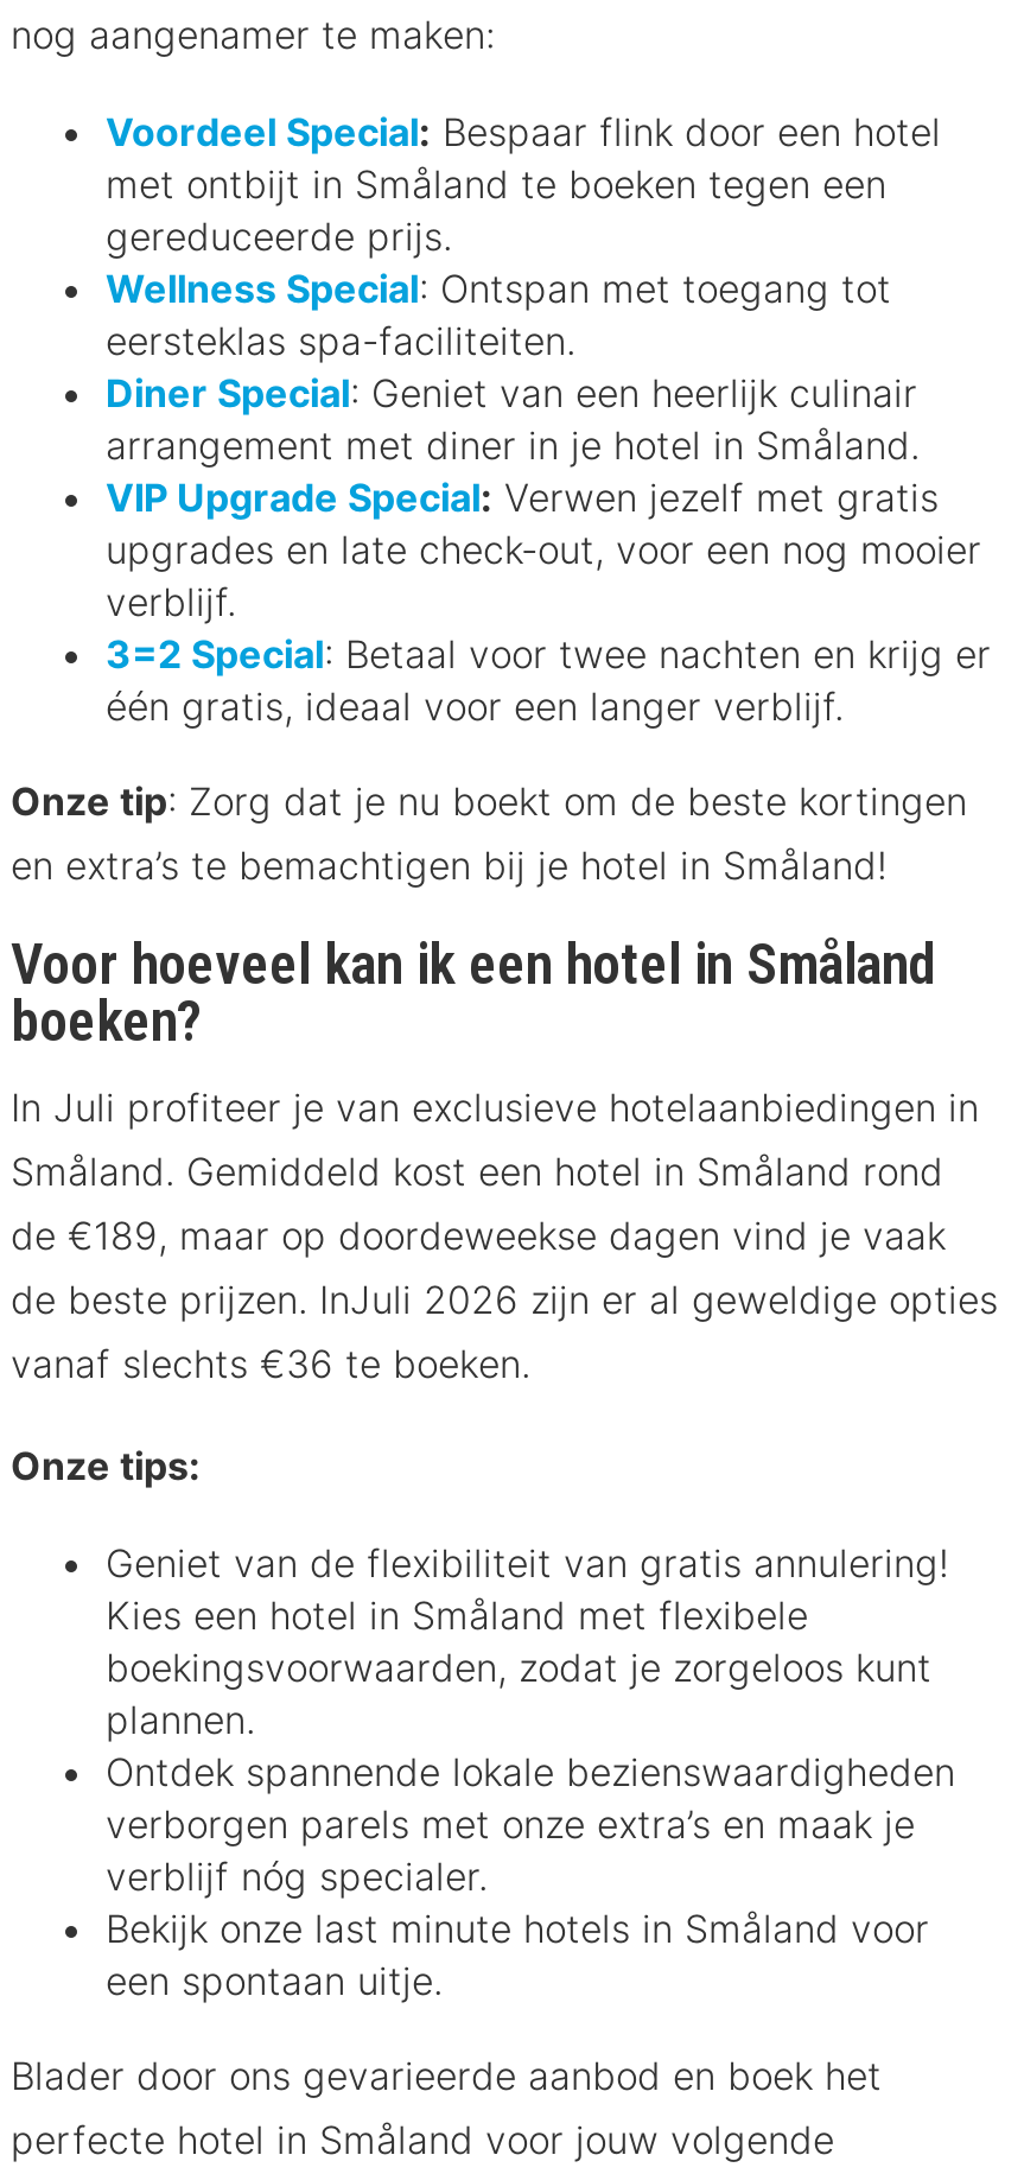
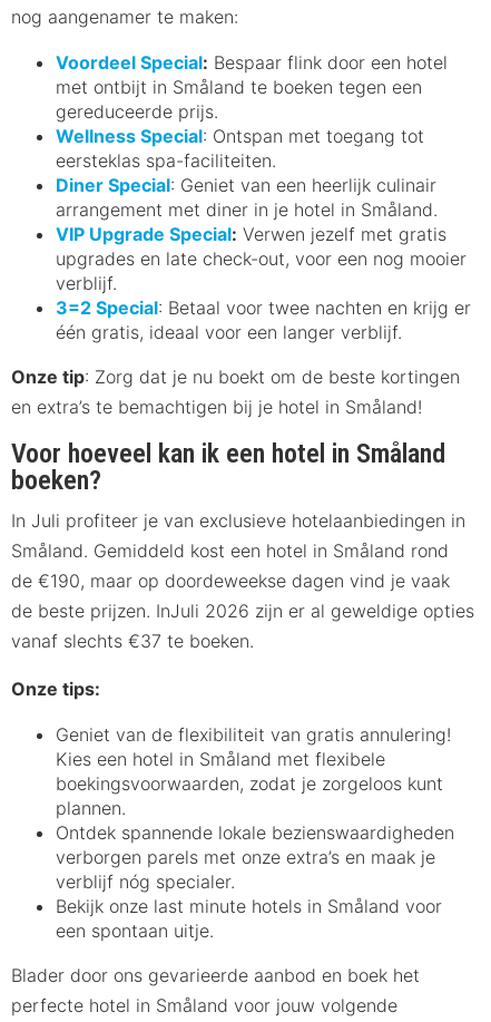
- de €189, maar op doordeweekse dagen vind je vaak
+ de €190, maar op doordeweekse dagen vind je vaak

- vanaf slechts €36 te boeken.
+ vanaf slechts €37 te boeken.
